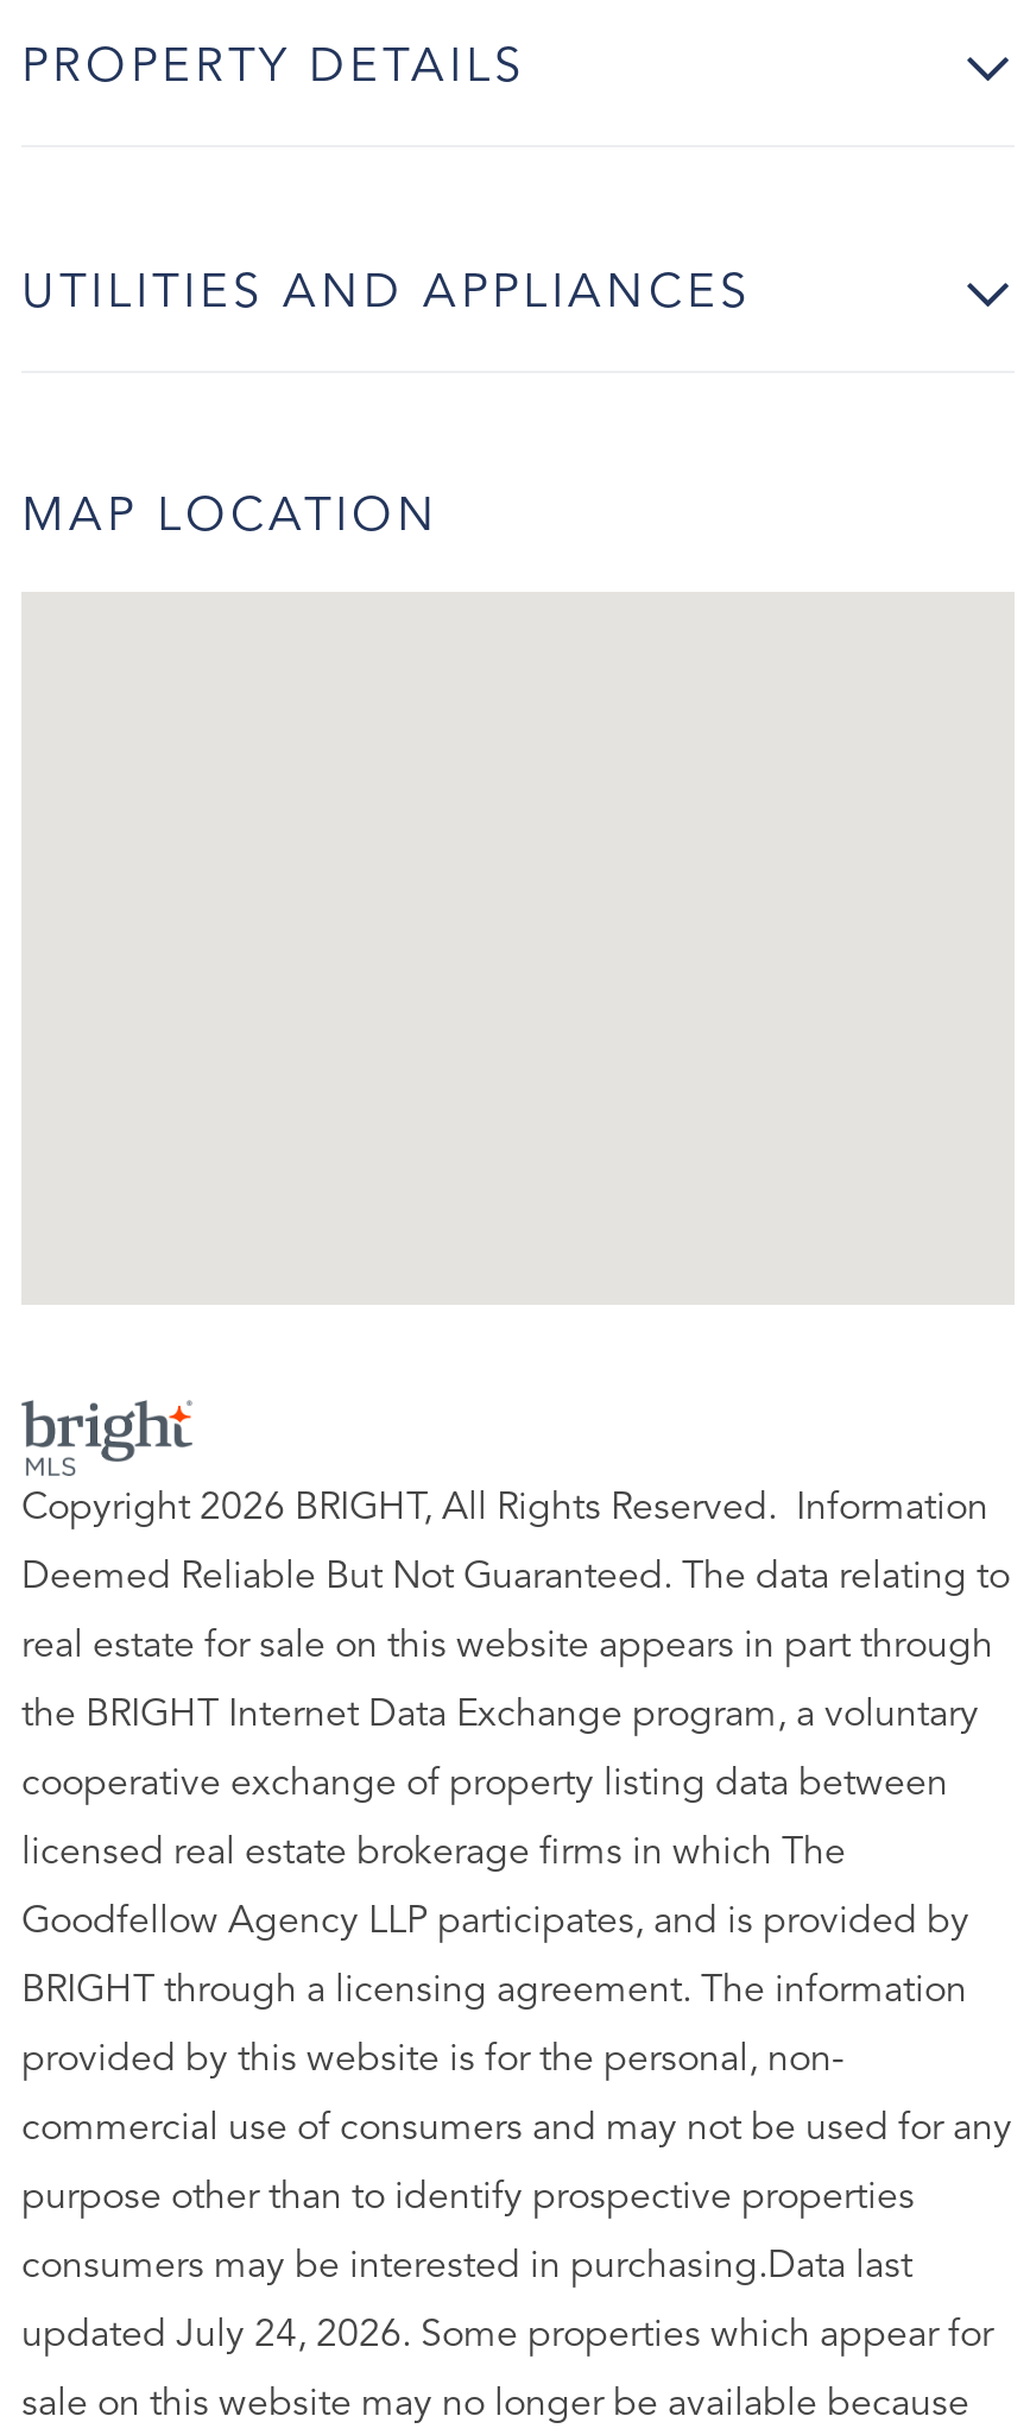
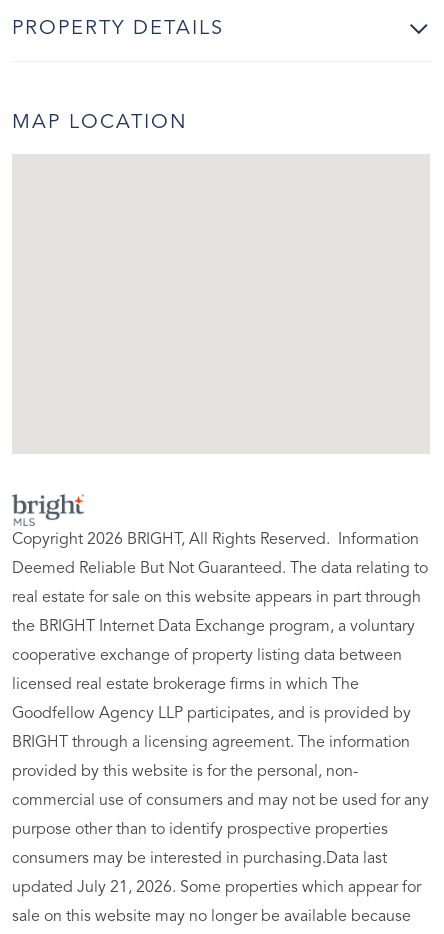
- UTILITIES AND APPLIANCES

- updated July 24, 2026. Some properties which appear for
+ updated July 21, 2026. Some properties which appear for
